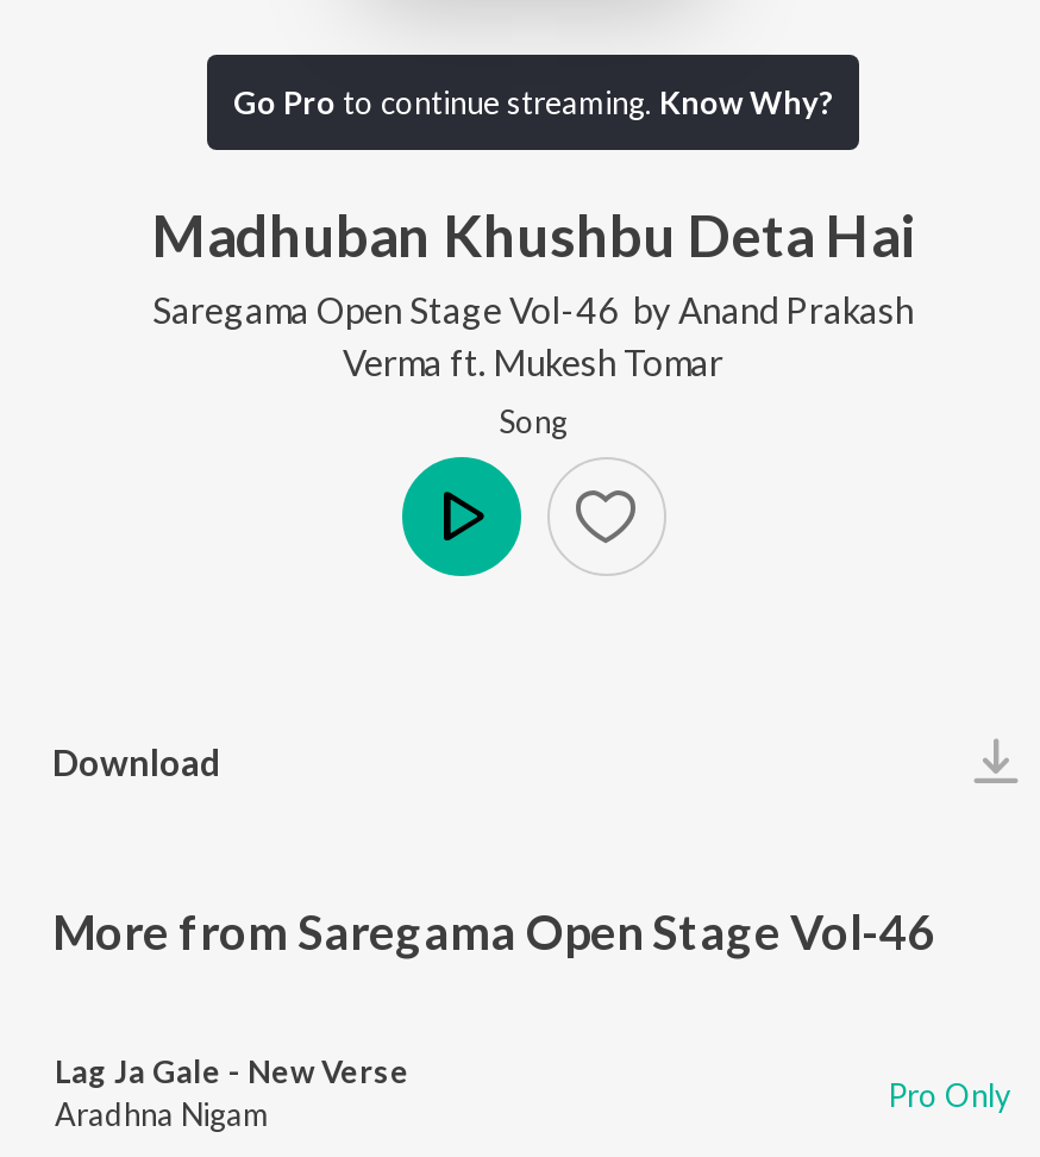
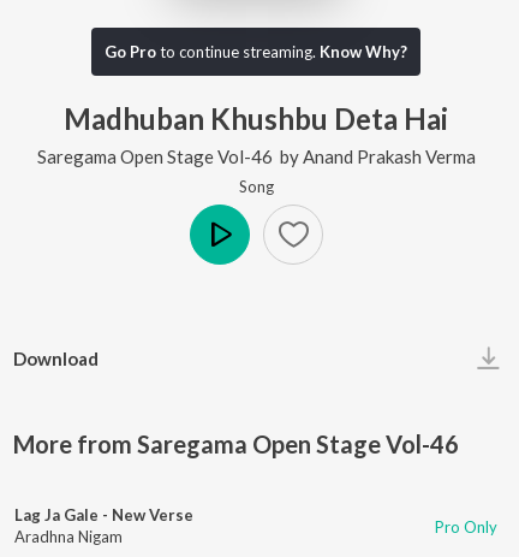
- Saregama Open Stage Vol-46 by Anand Prakash
- Verma ft. Mukesh Tomar
+ Saregama Open Stage Vol-46 by Anand Prakash Verma
